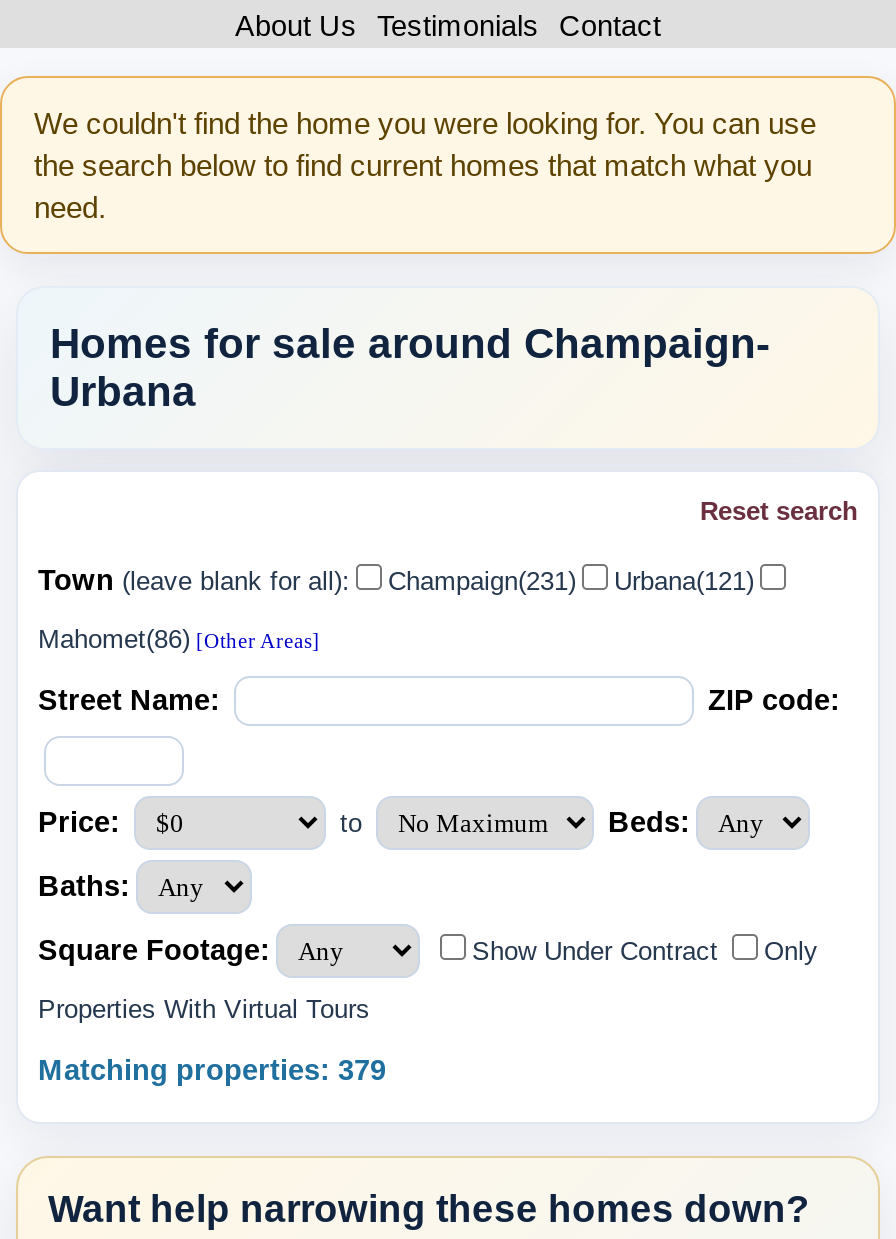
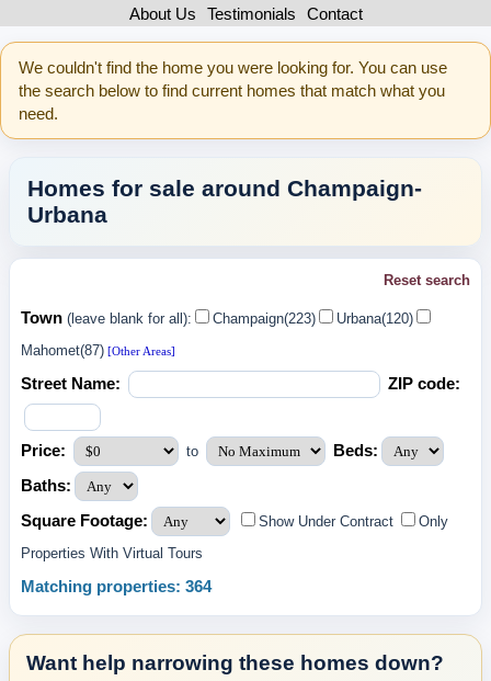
- Champaign(231)
- Urbana(121)
+ Champaign(223)
+ Urbana(120)

- Mahomet(86) [Other Areas]
+ Mahomet(87) [Other Areas]

- Matching properties: 379
+ Matching properties: 364
